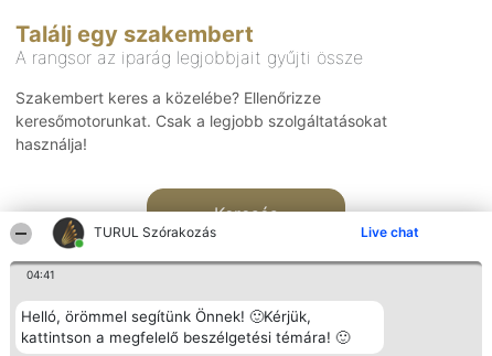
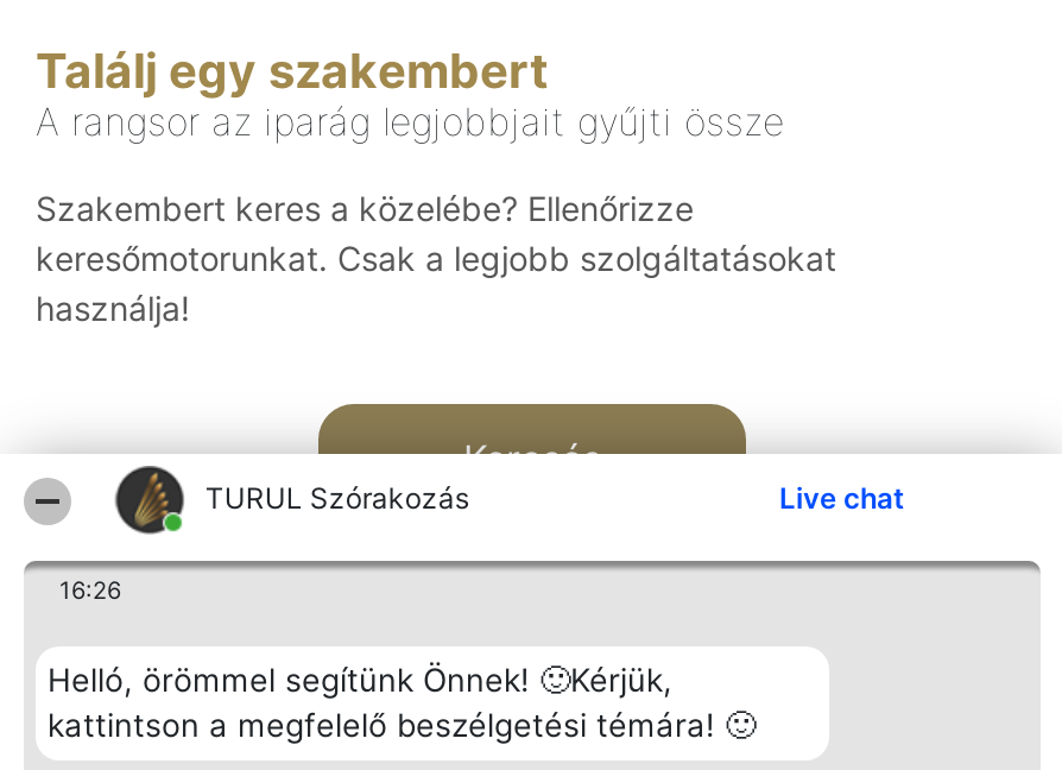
- 04:41
+ 16:26
